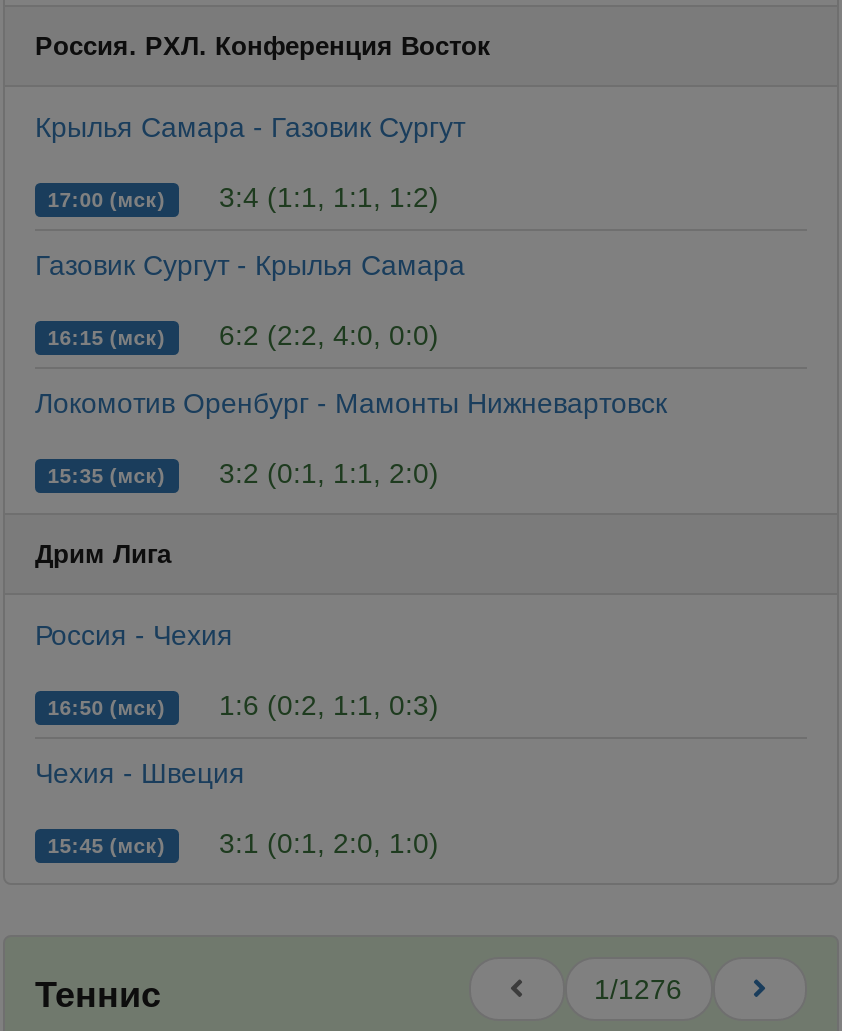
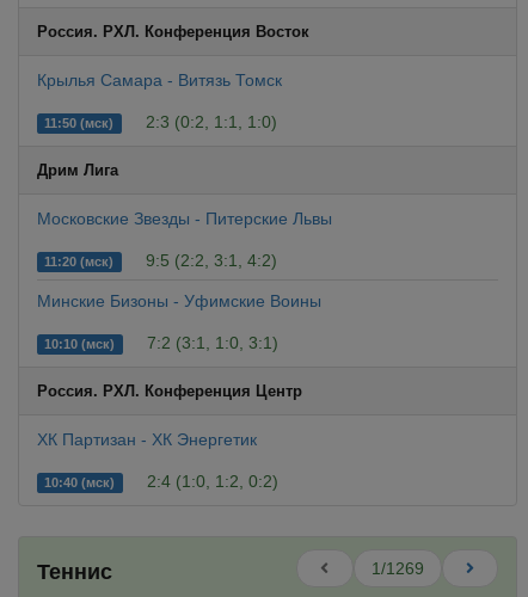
- Крылья Самара - Газовик Сургут
- 17:00 (мск)
- 3:4 (1:1, 1:1, 1:2)
- Газовик Сургут - Крылья Самара
- 16:15 (мск)
- 6:2 (2:2, 4:0, 0:0)
- Локомотив Оренбург - Мамонты Нижневартовск
- 15:35 (мск)
- 3:2 (0:1, 1:1, 2:0)
+ Крылья Самара - Витязь Томск
+ 11:50 (мск)
+ 2:3 (0:2, 1:1, 1:0)

moved up: Дрим Лига

- Россия - Чехия
- 16:50 (мск)
- 1:6 (0:2, 1:1, 0:3)
- Чехия - Швеция
- 15:45 (мск)
- 3:1 (0:1, 2:0, 1:0)
+ Московские Звезды - Питерские Львы
+ 11:20 (мск)
+ 9:5 (2:2, 3:1, 4:2)
+ Минские Бизоны - Уфимские Воины
+ 10:10 (мск)
+ 7:2 (3:1, 1:0, 3:1)
+ Россия. РХЛ. Конференция Центр
+ ХК Партизан - ХК Энергетик
+ 10:40 (мск)
+ 2:4 (1:0, 1:2, 0:2)

- 1/1276
+ 1/1269
